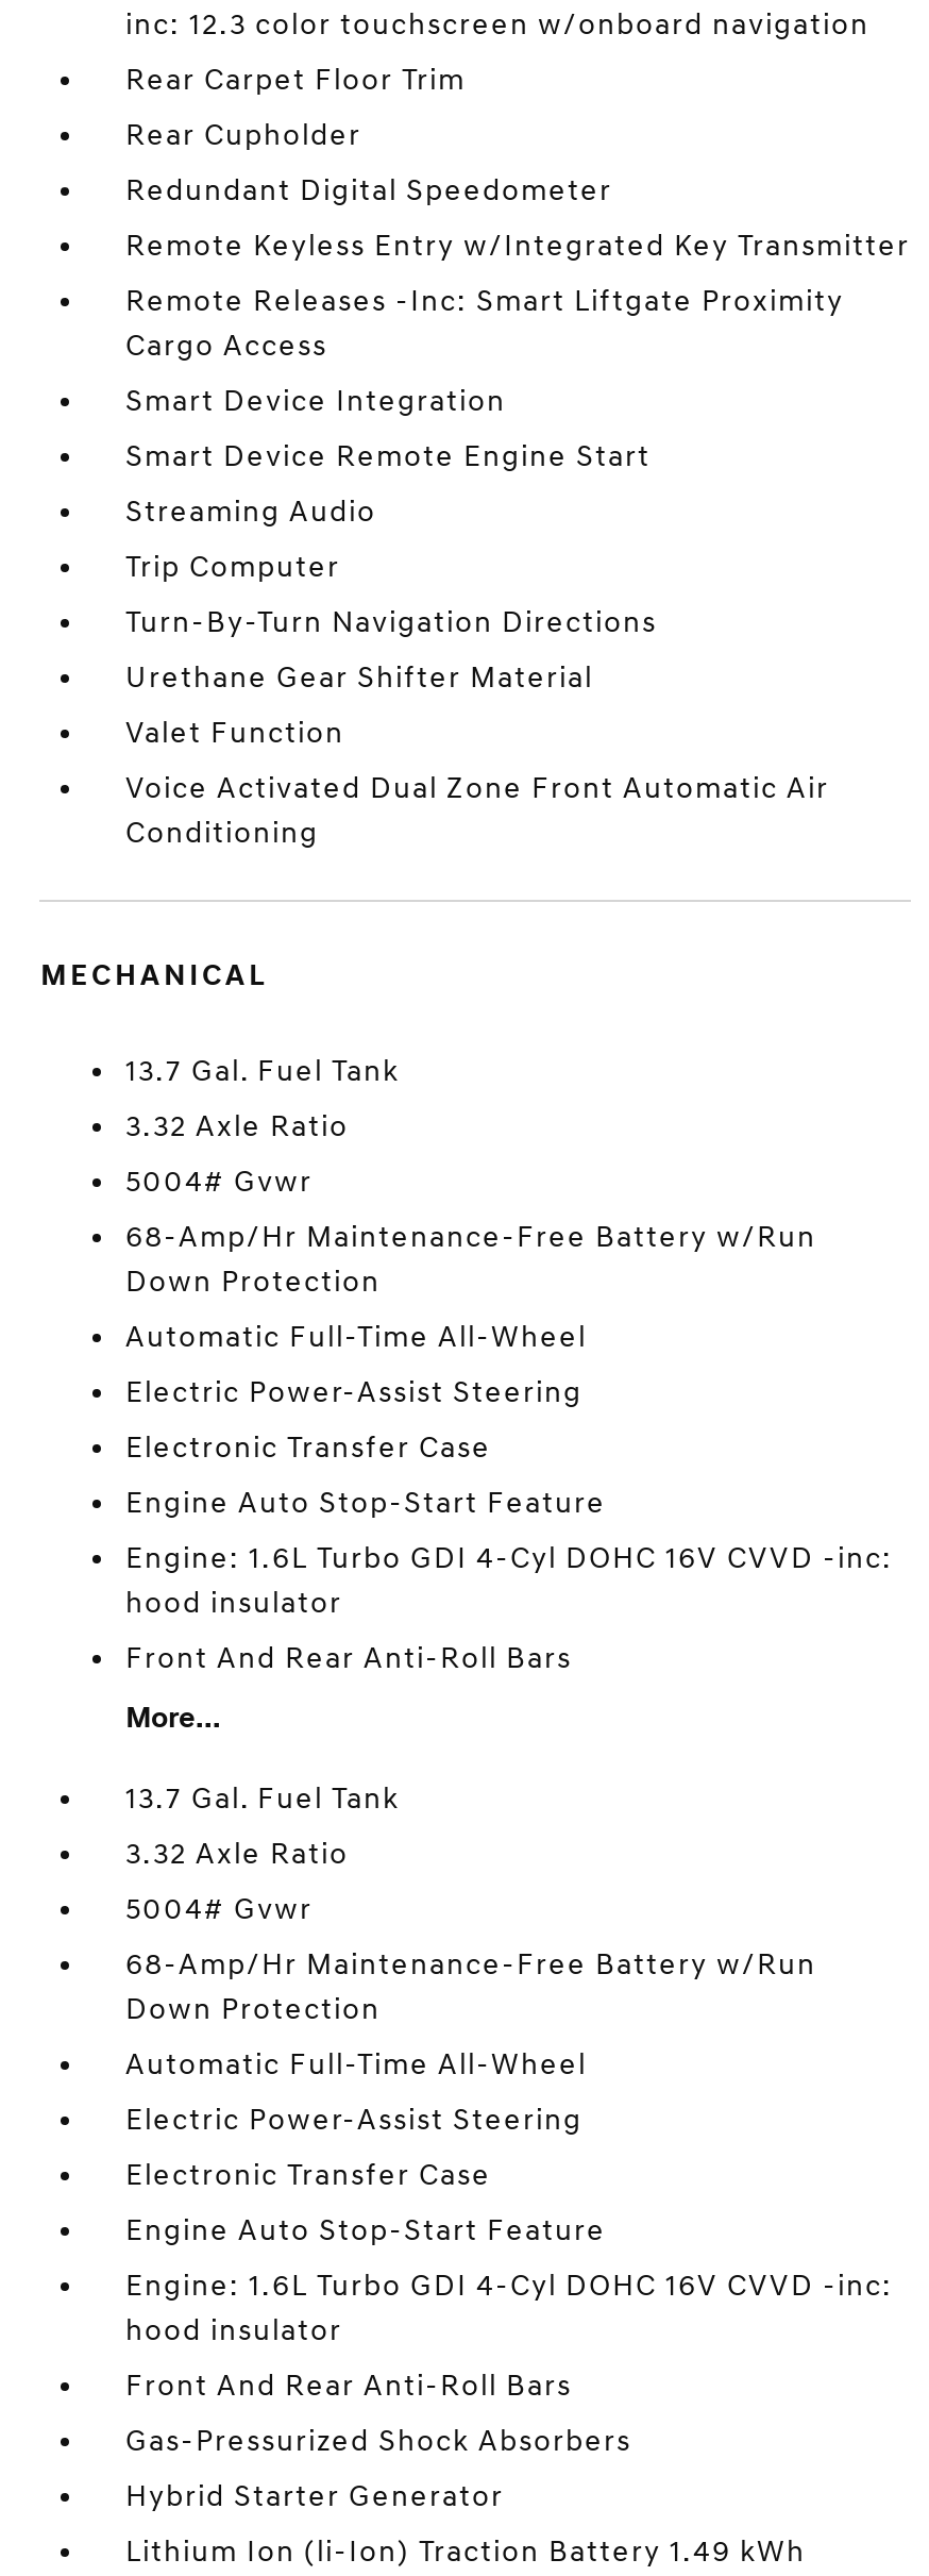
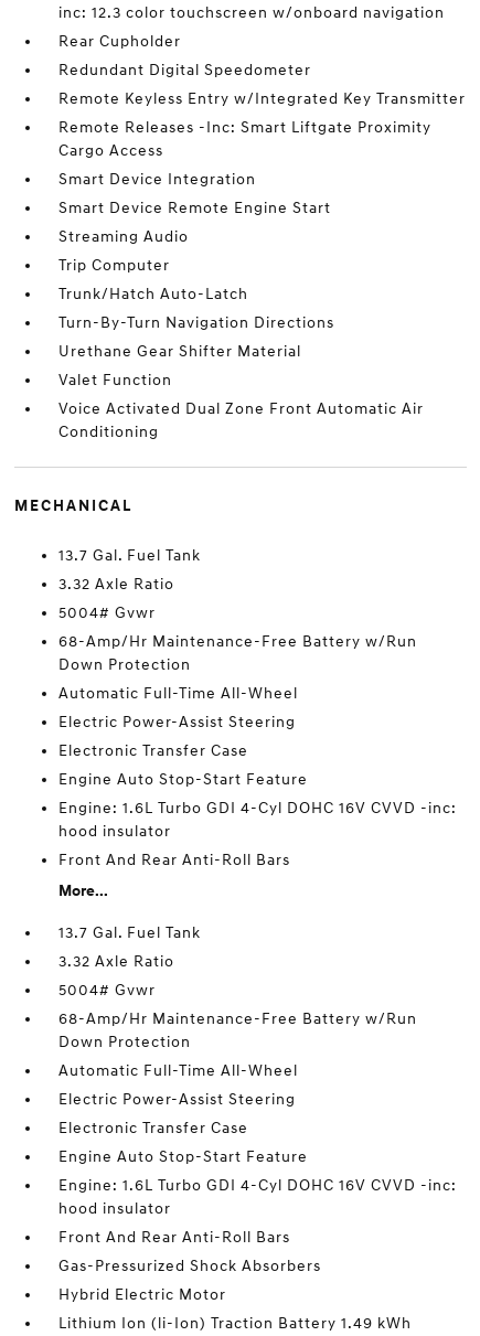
- Rear Carpet Floor Trim

moved up: Rear Cupholder | Redundant Digital Speedometer | Remote Keyless Entry w/Integrated Key Transmitter | ... | Streaming Audio | Trip Computer

+ Trunk/Hatch Auto-Latch

- Hybrid Starter Generator
+ Hybrid Electric Motor
